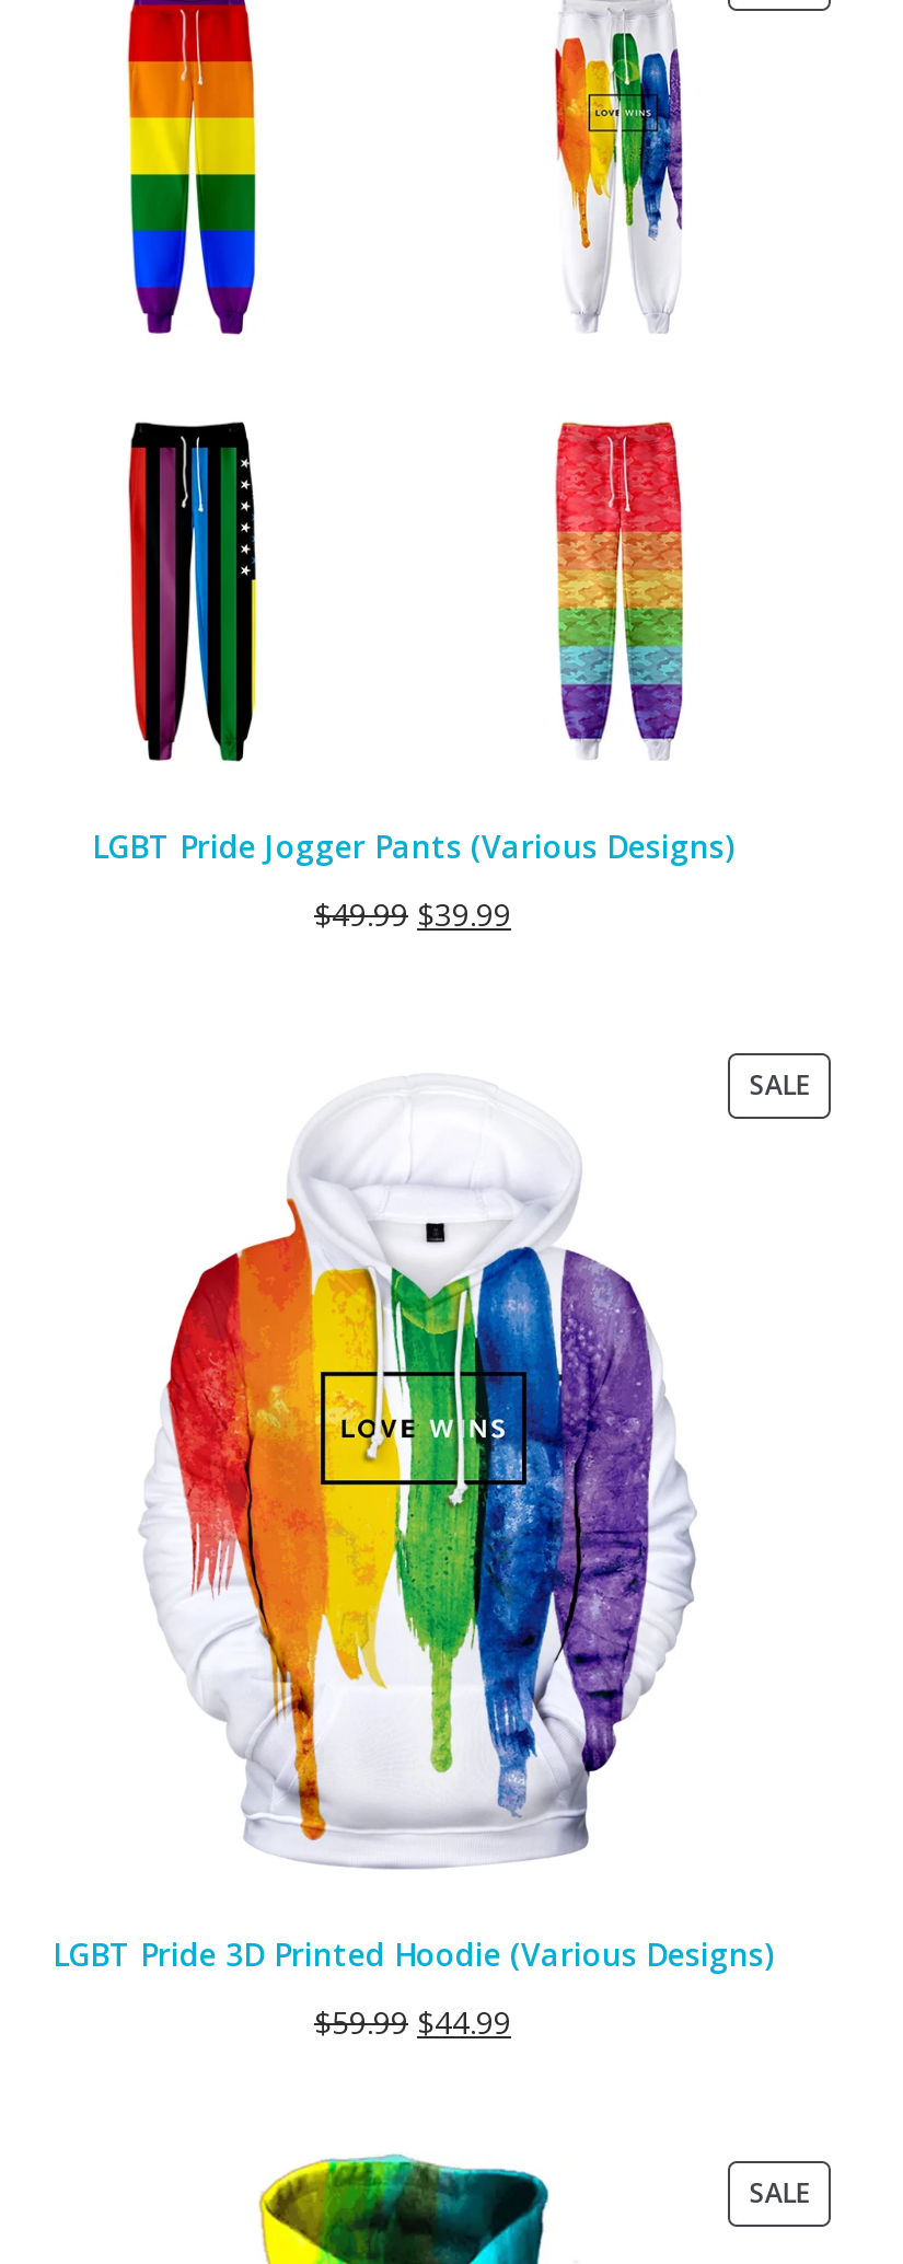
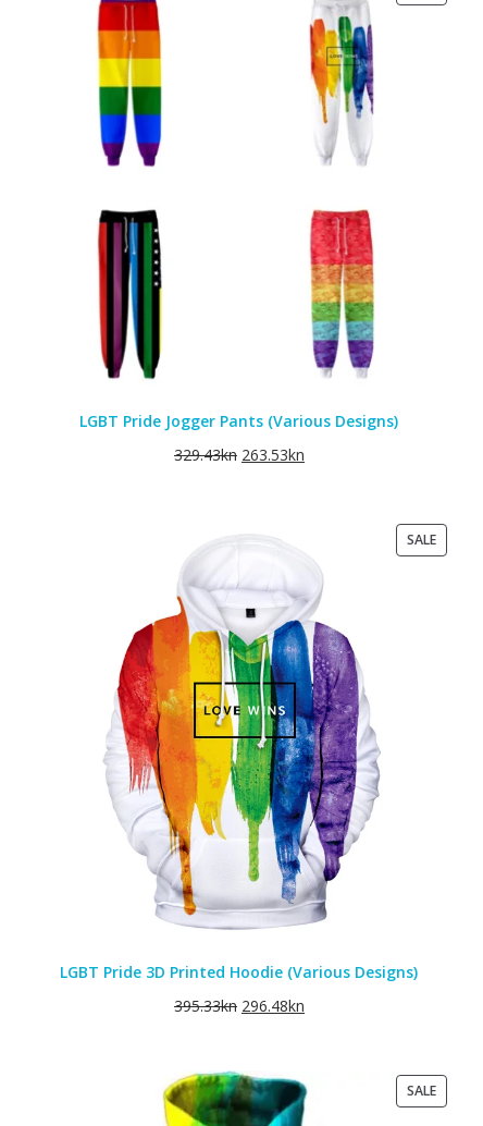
- $49.99 $39.99
+ 329.43kn 263.53kn

- $59.99 $44.99
+ 395.33kn 296.48kn
